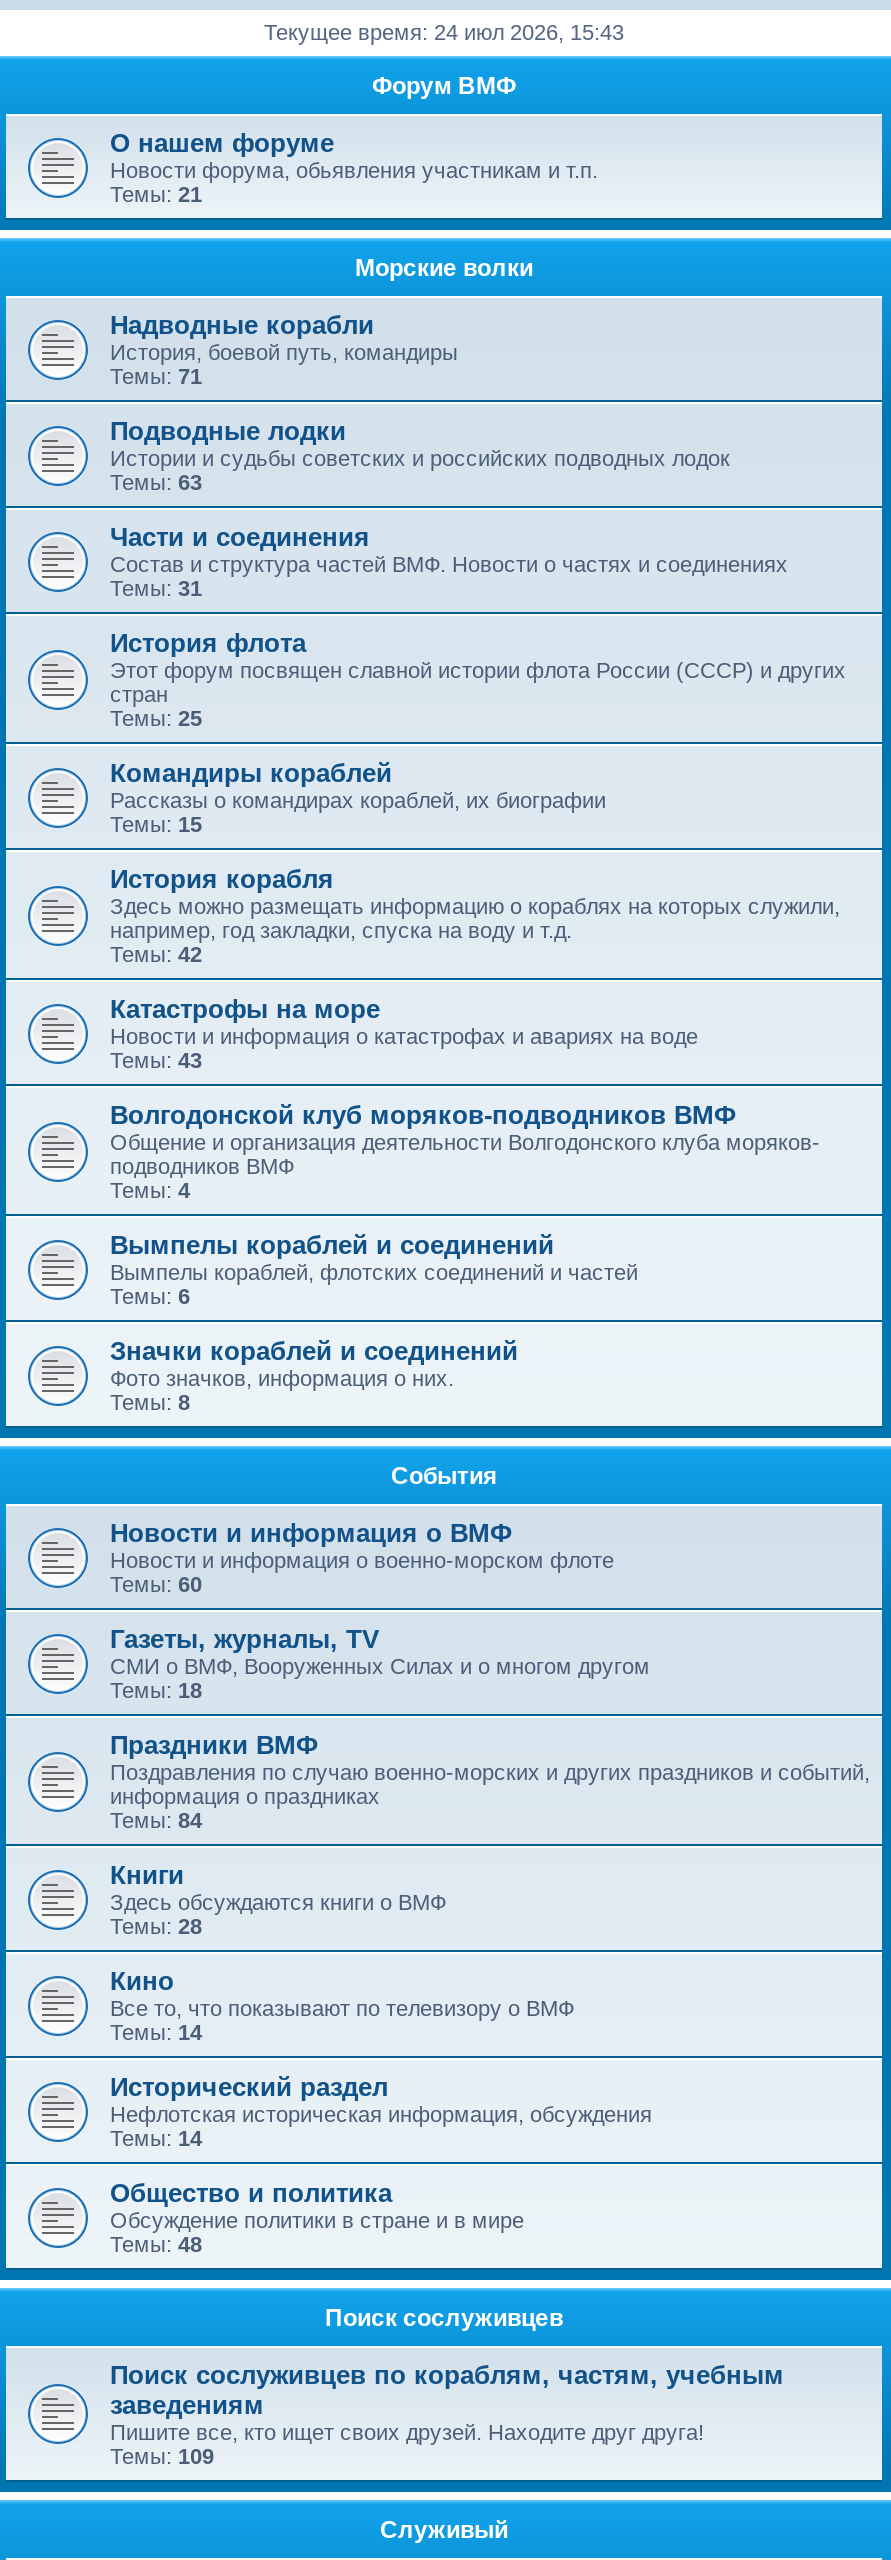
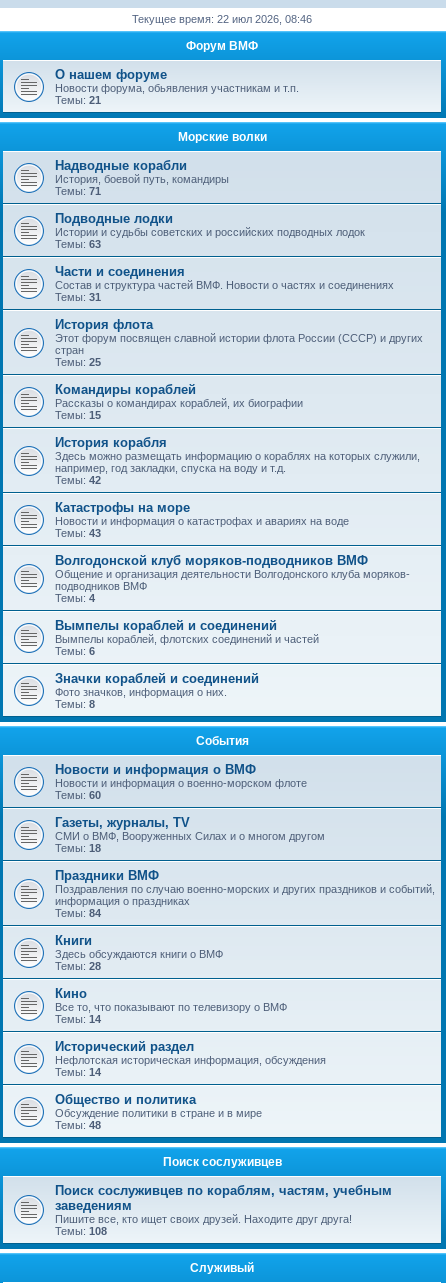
- Текущее время: 24 июл 2026, 15:43
+ Текущее время: 22 июл 2026, 08:46

- Темы: 109
+ Темы: 108
